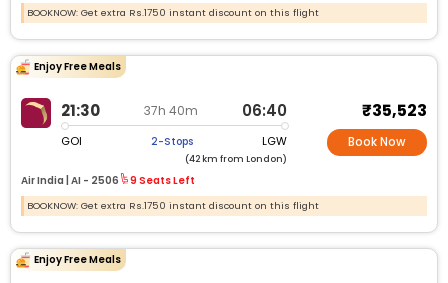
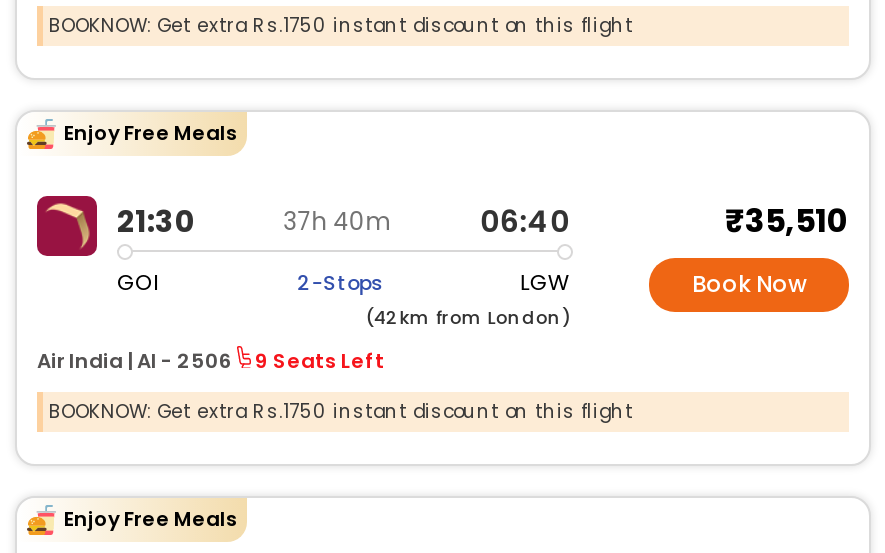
- ₹35,523
+ ₹35,510
